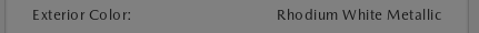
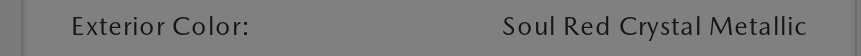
- Rhodium White Metallic
+ Soul Red Crystal Metallic
